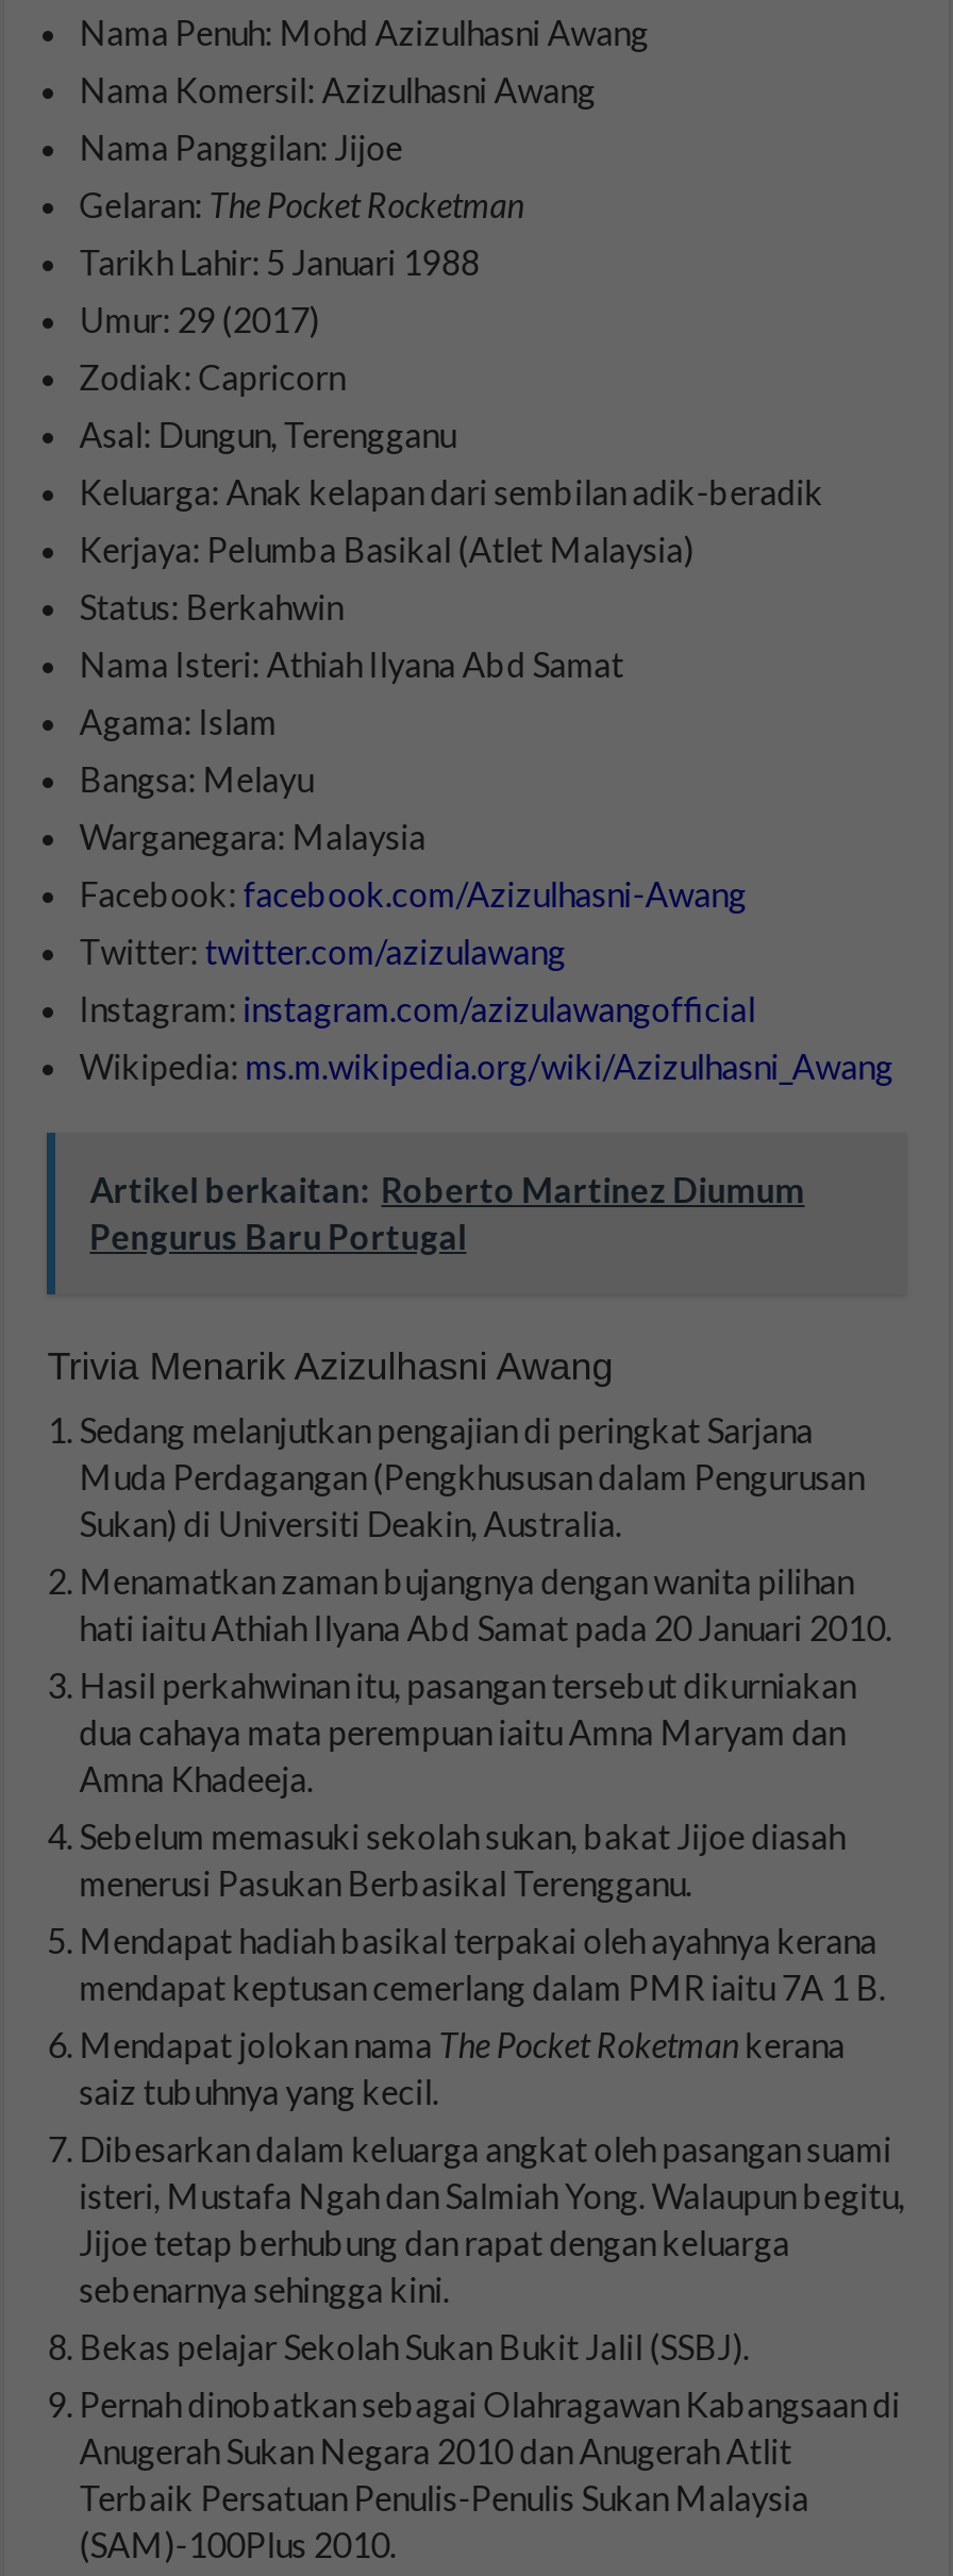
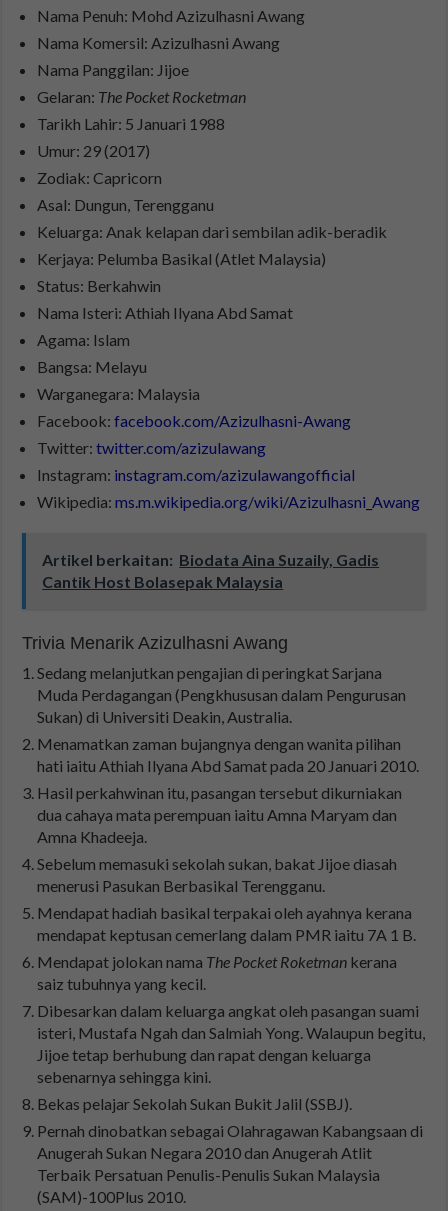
- Artikel berkaitan: Roberto Martinez Diumum
- Pengurus Baru Portugal
+ Artikel berkaitan: Biodata Aina Suzaily, Gadis
+ Cantik Host Bolasepak Malaysia
